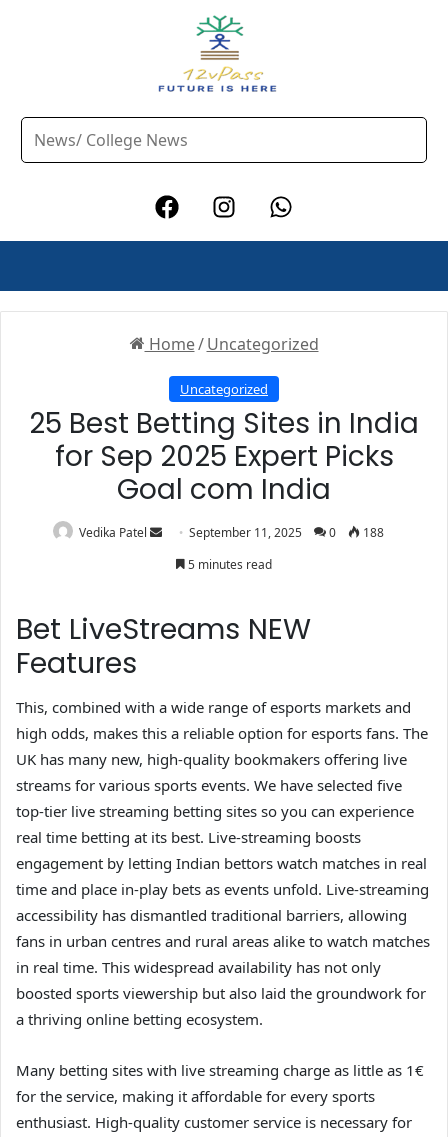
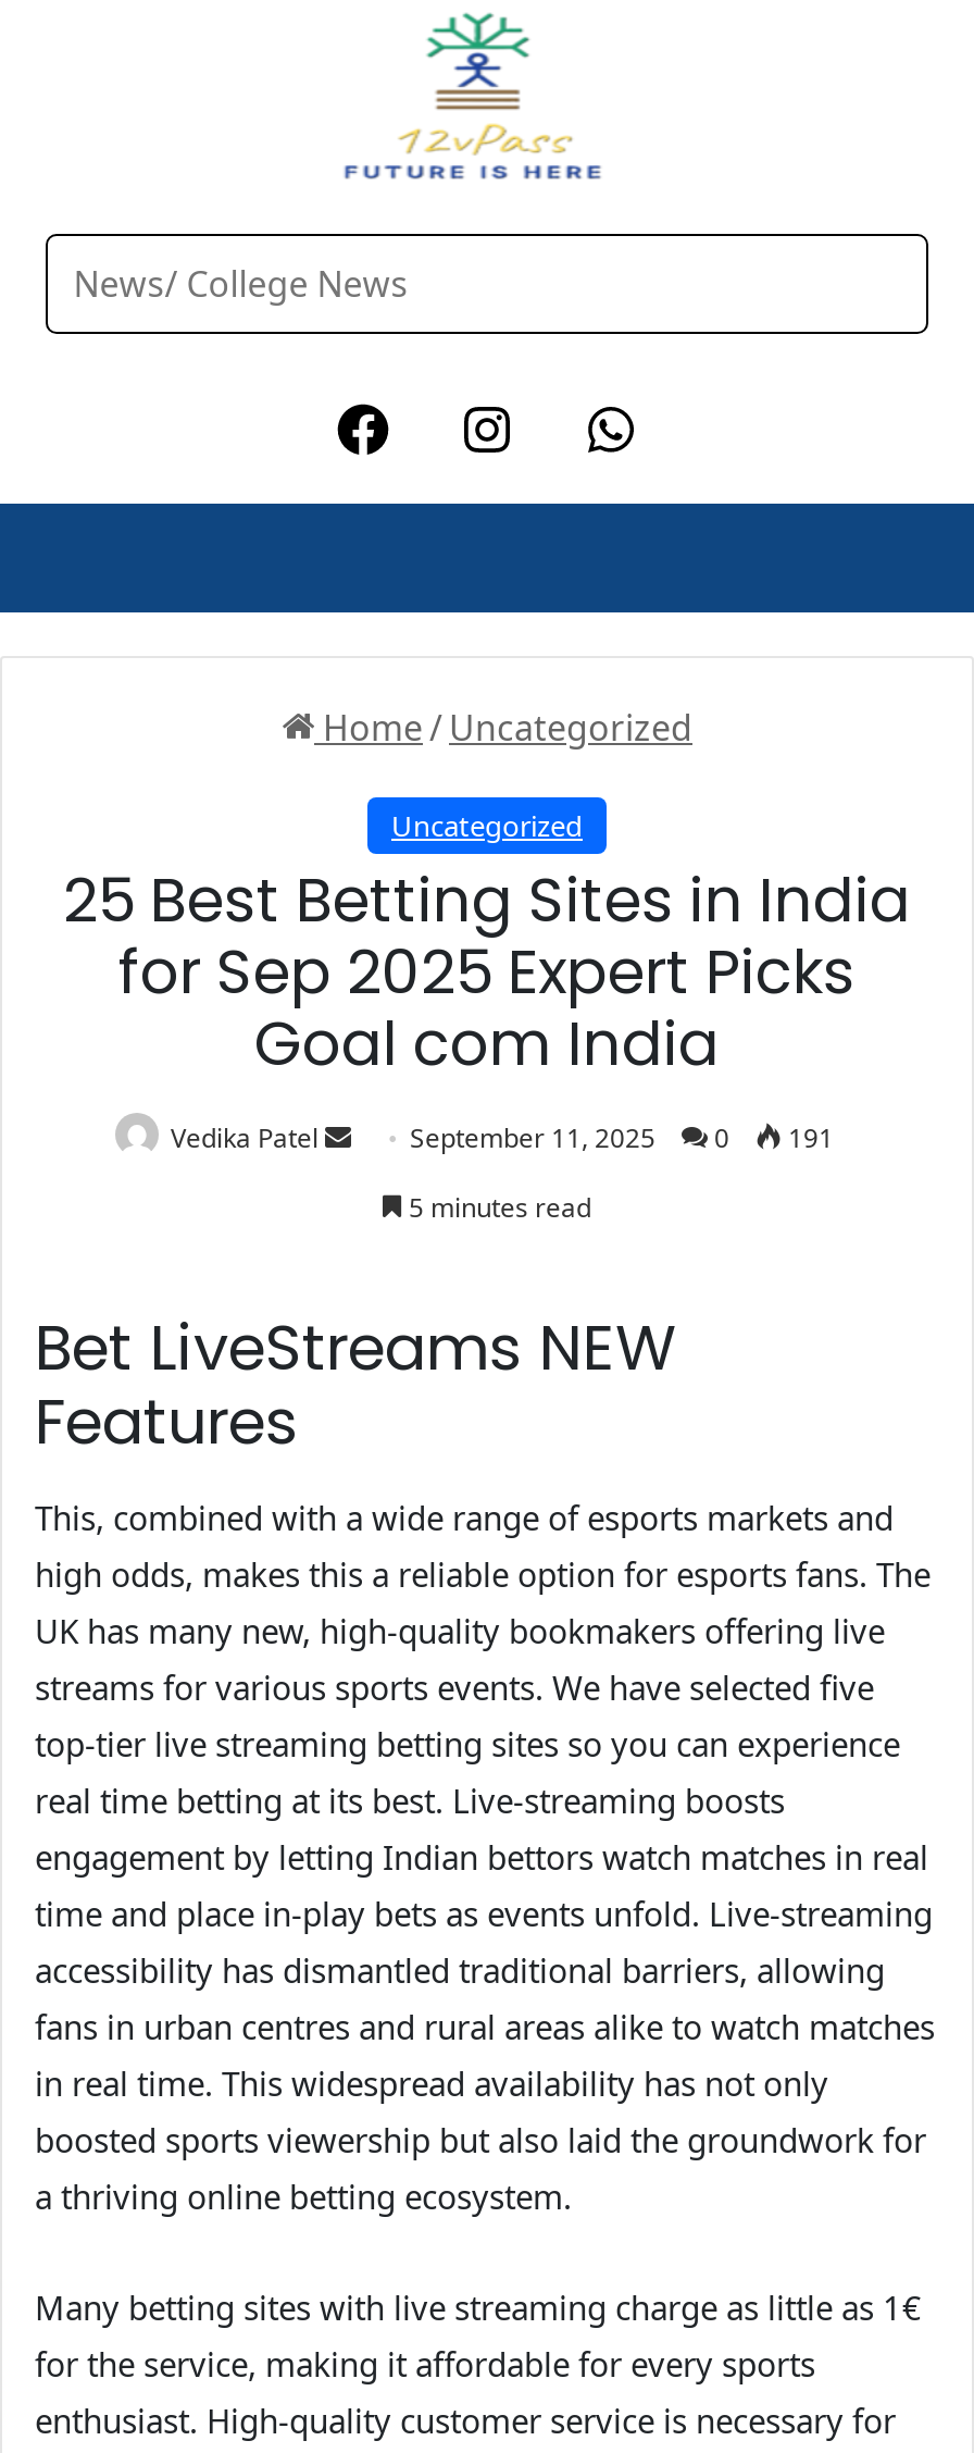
- September 11, 2025 0 188
+ September 11, 2025 0 191
